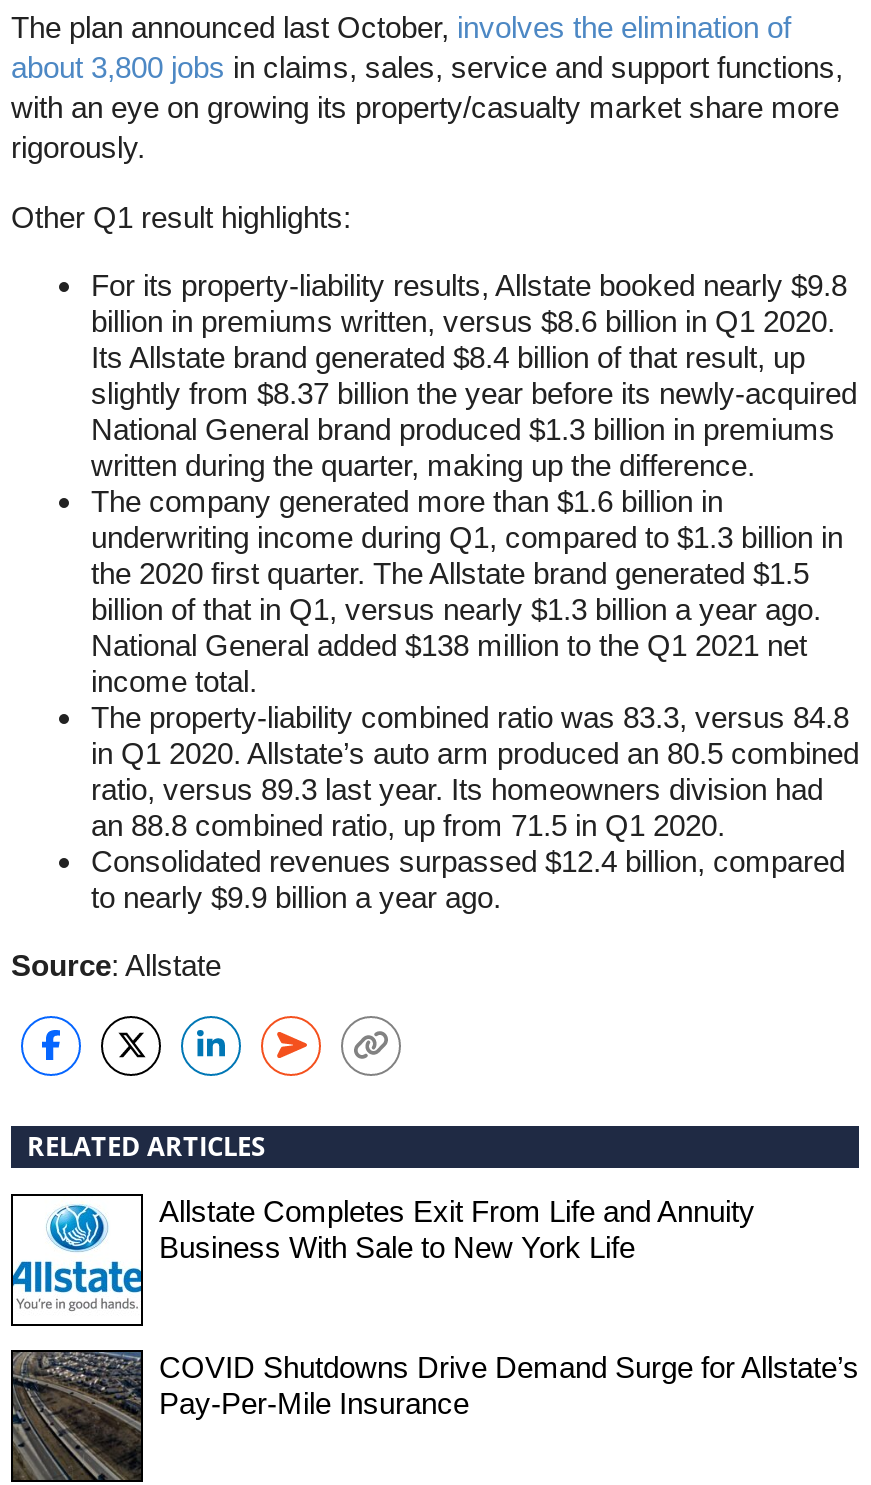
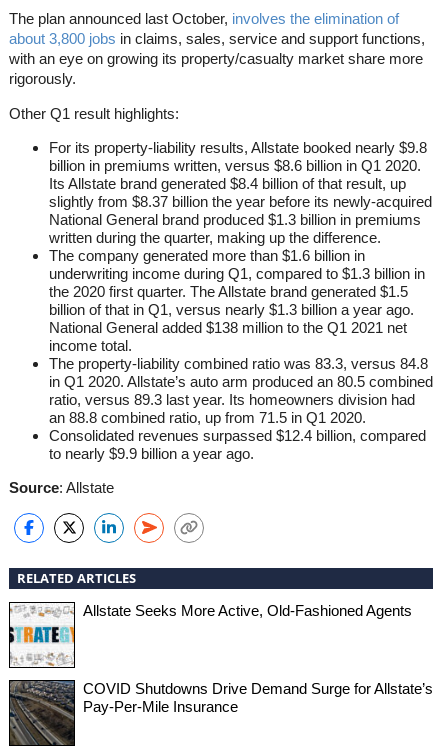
- [image]
- Allstate Completes Exit From Life and Annuity
- Business With Sale to New York Life
+ [image]
+ Allstate Seeks More Active, Old-Fashioned Agents
